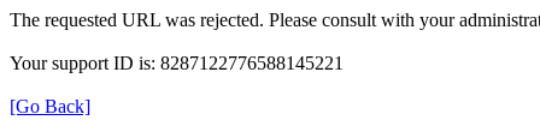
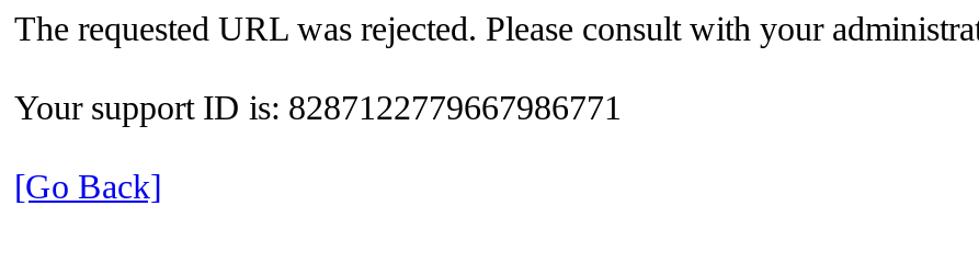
- Your support ID is: 8287122776588145221
+ Your support ID is: 8287122779667986771
